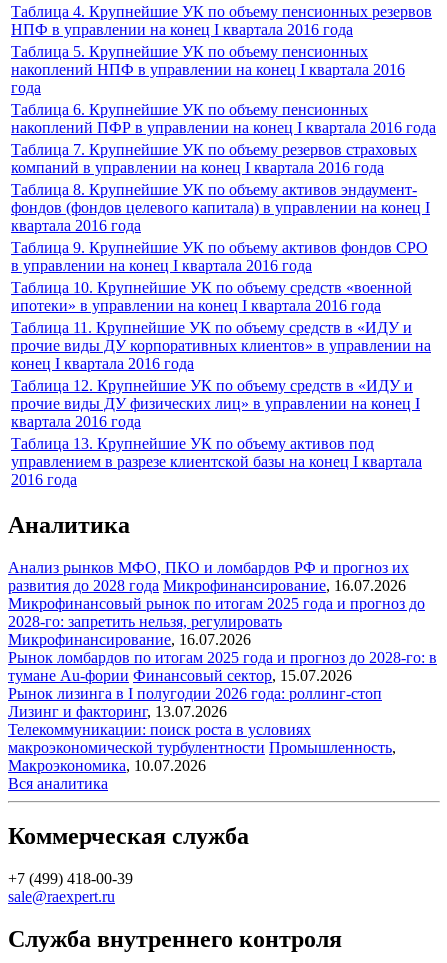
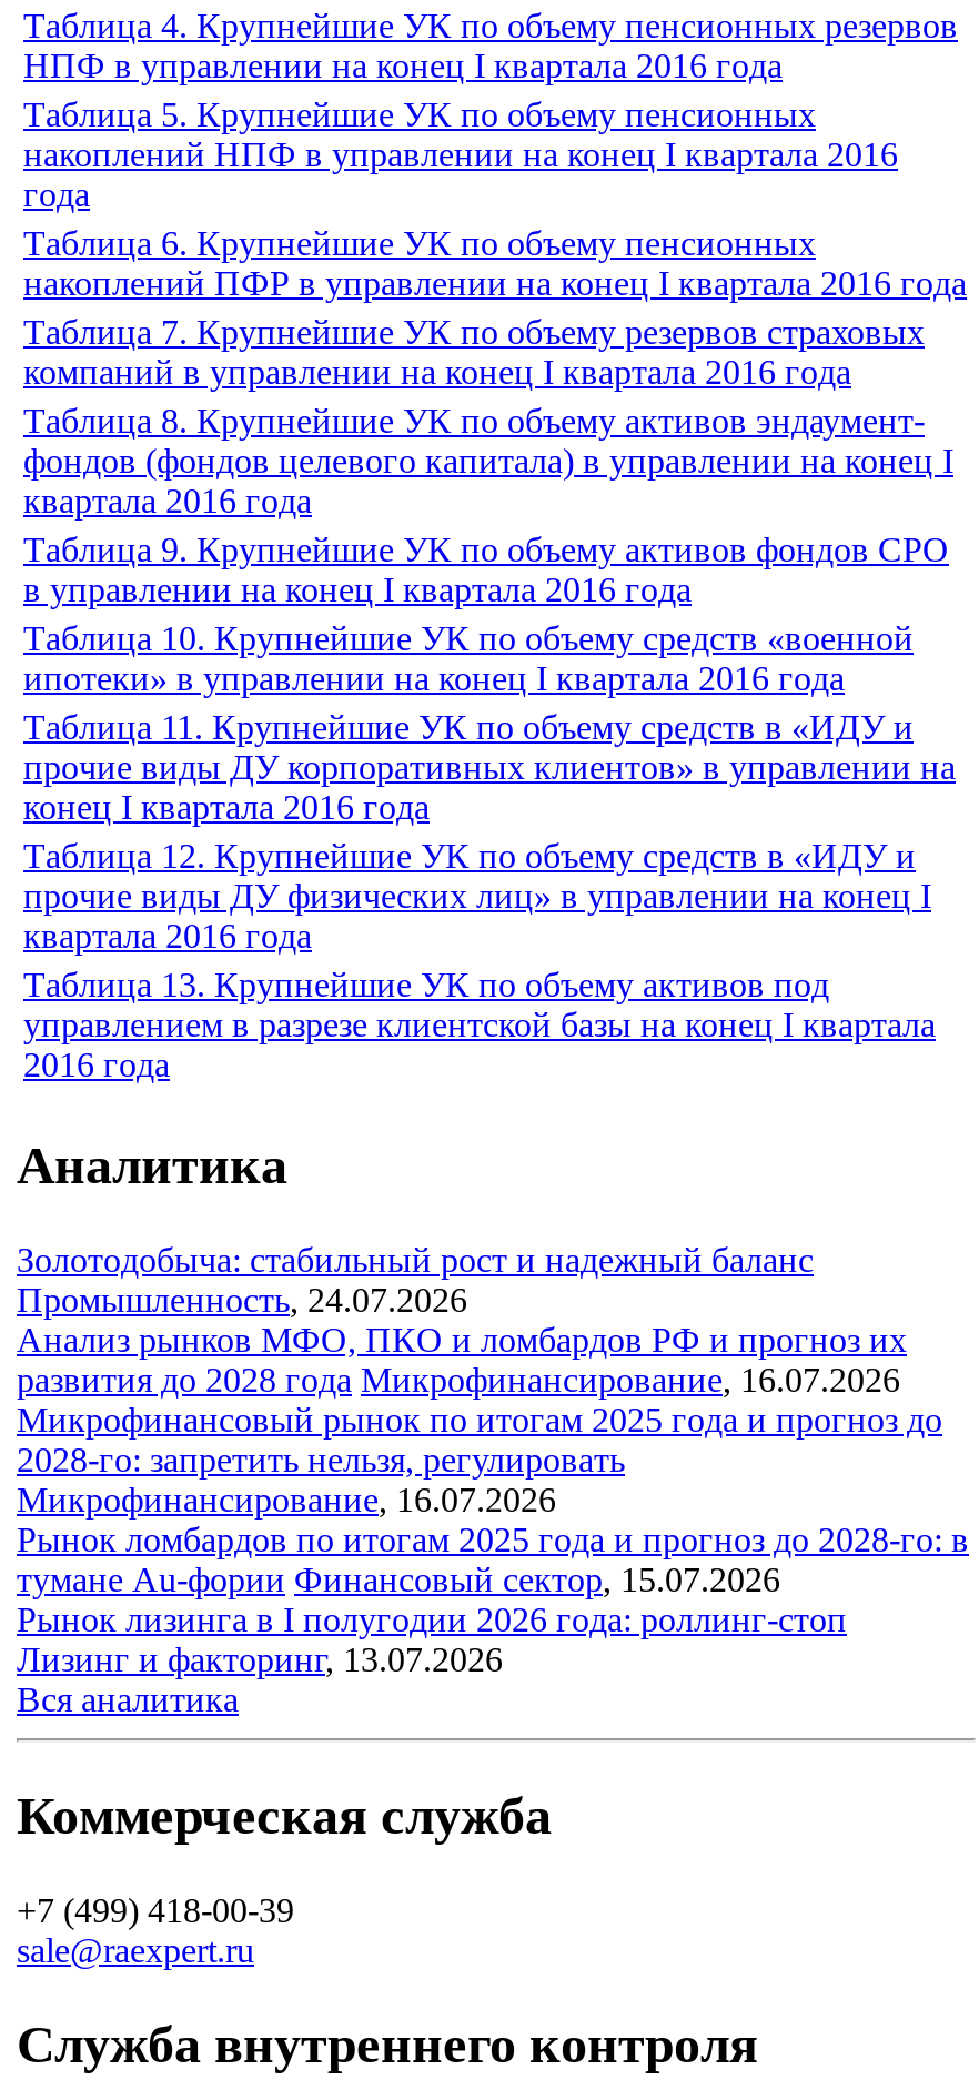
+ Золотодобыча: стабильный рост и надежный баланс
+ Промышленность, 24.07.2026

moved down: Анализ рынков МФО, ПКО и ломбардов РФ и прогноз их | развития до 2028 года Микрофинансирование, 16.07.2026 | Микрофинансовый рынок по итогам 2025 года и прогноз до | ... | Рынок лизинга в I полугодии 2026 года: роллинг-стоп | Лизинг и факторинг, 13.07.2026

- Телекоммуникации: поиск роста в условиях
- макроэкономической турбулентности Промышленность,
- Макроэкономика, 10.07.2026
